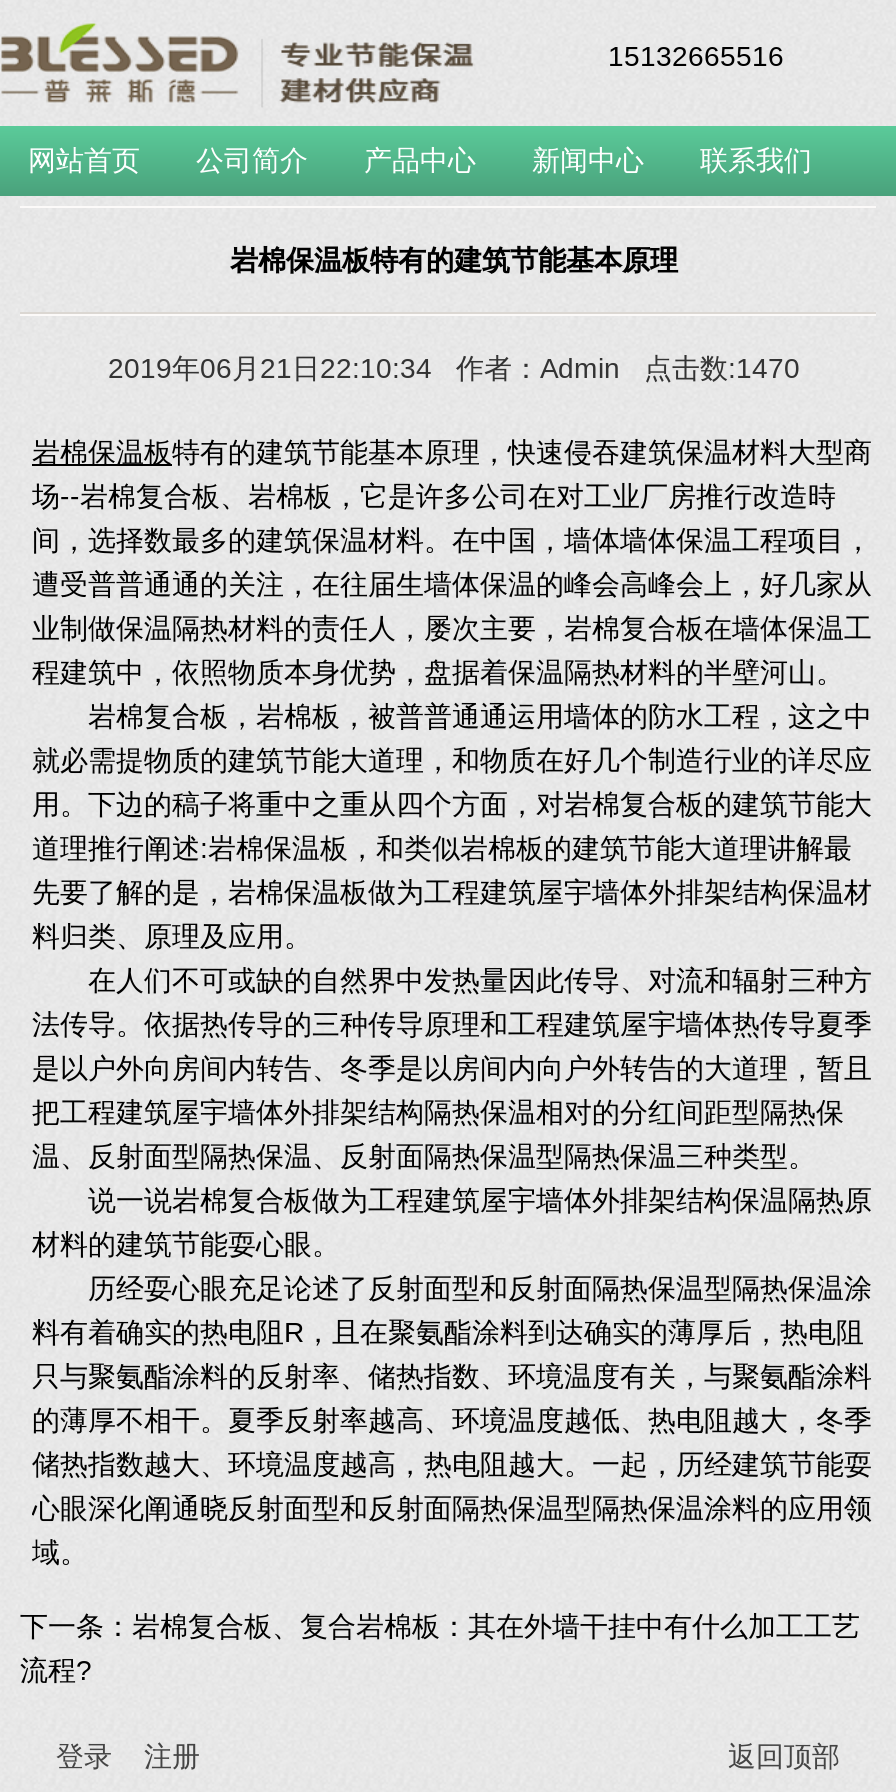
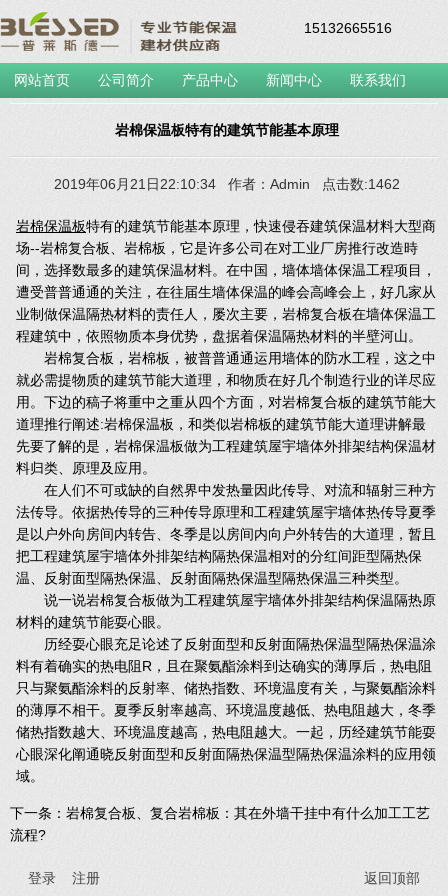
- 2019年06月21日22:10:34 作者：Admin 点击数:1470
+ 2019年06月21日22:10:34 作者：Admin 点击数:1462
